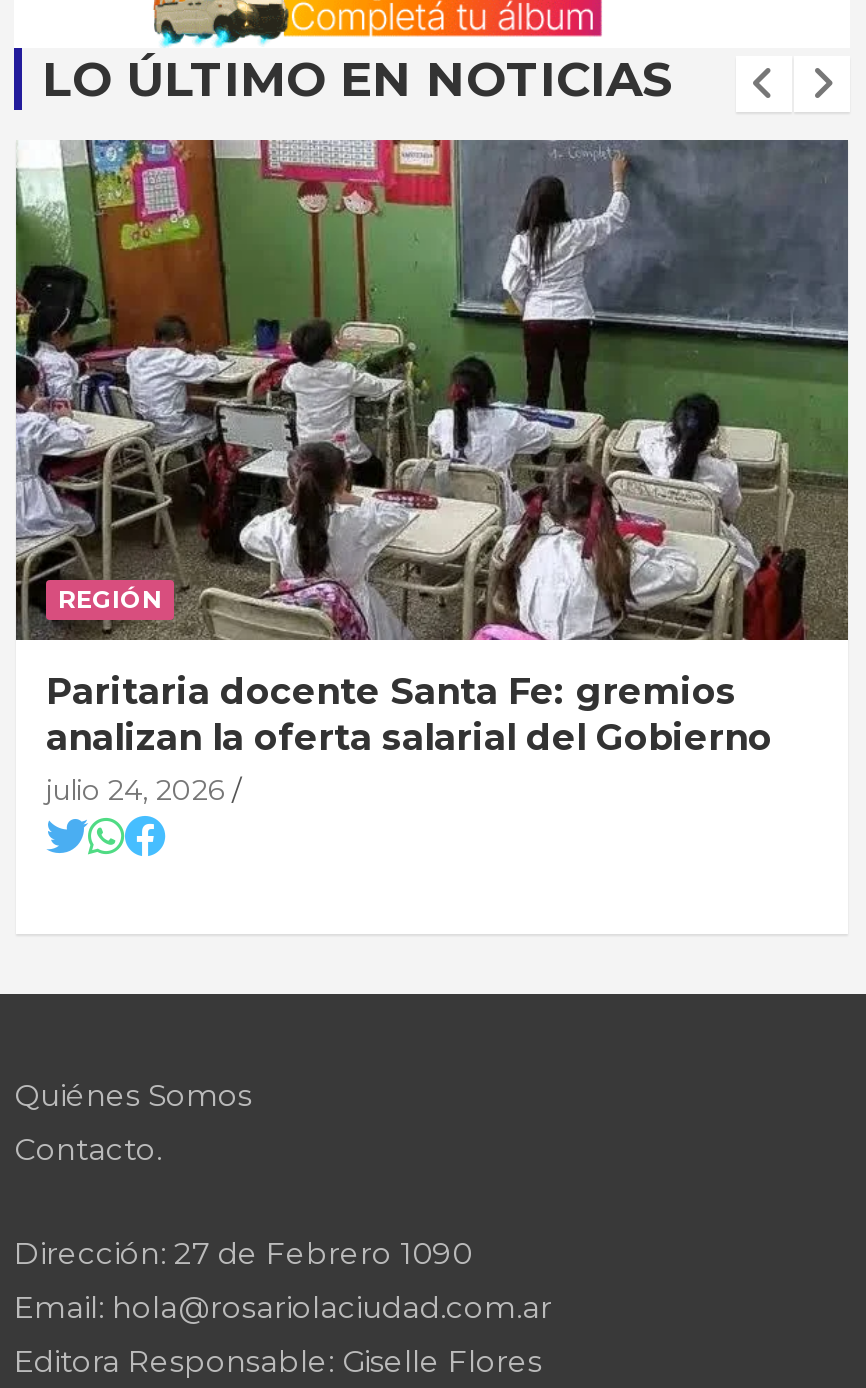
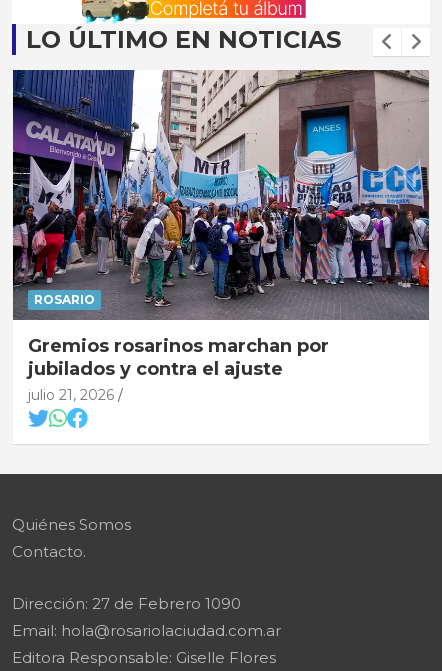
- [image]
- REGIÓN
+ [image]
+ ROSARIO

- Paritaria docente Santa Fe: gremios
- analizan la oferta salarial del Gobierno
- julio 24, 2026
+ Gremios rosarinos marchan por
+ jubilados y contra el ajuste
+ julio 21, 2026
